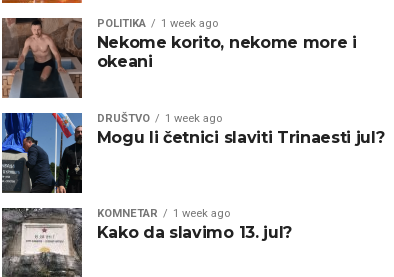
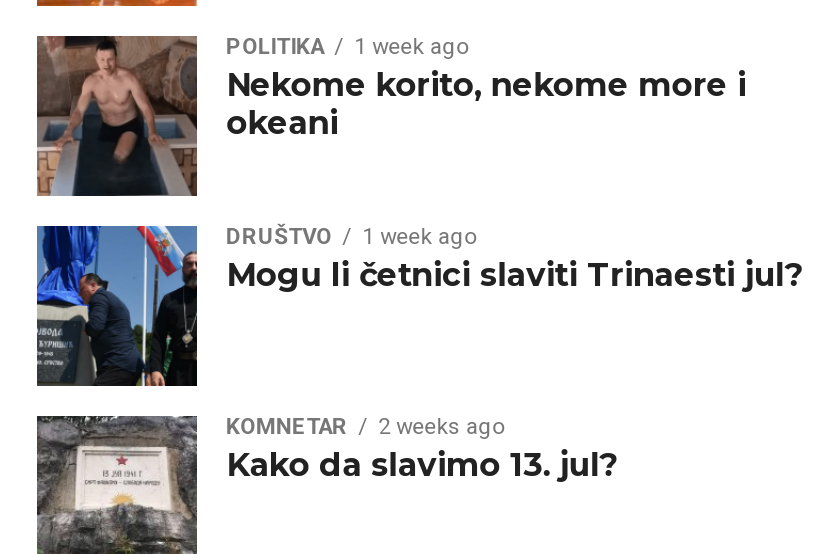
- KOMNETAR 1 week ago
+ KOMNETAR 2 weeks ago
